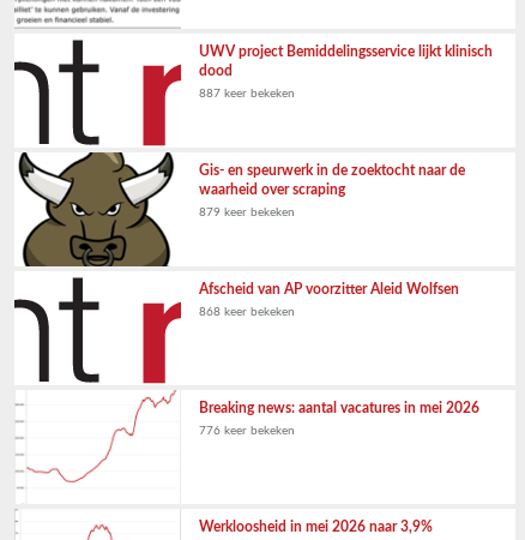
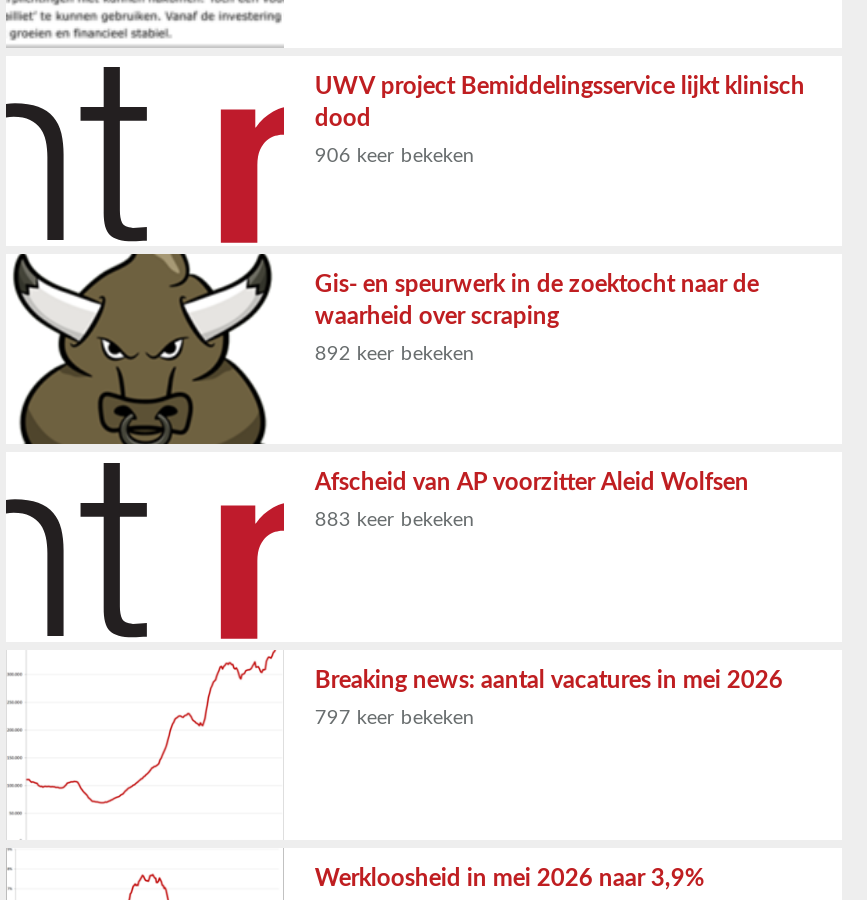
- 887 keer bekeken
+ 906 keer bekeken

- 879 keer bekeken
+ 892 keer bekeken

- 868 keer bekeken
+ 883 keer bekeken

- 776 keer bekeken
+ 797 keer bekeken
